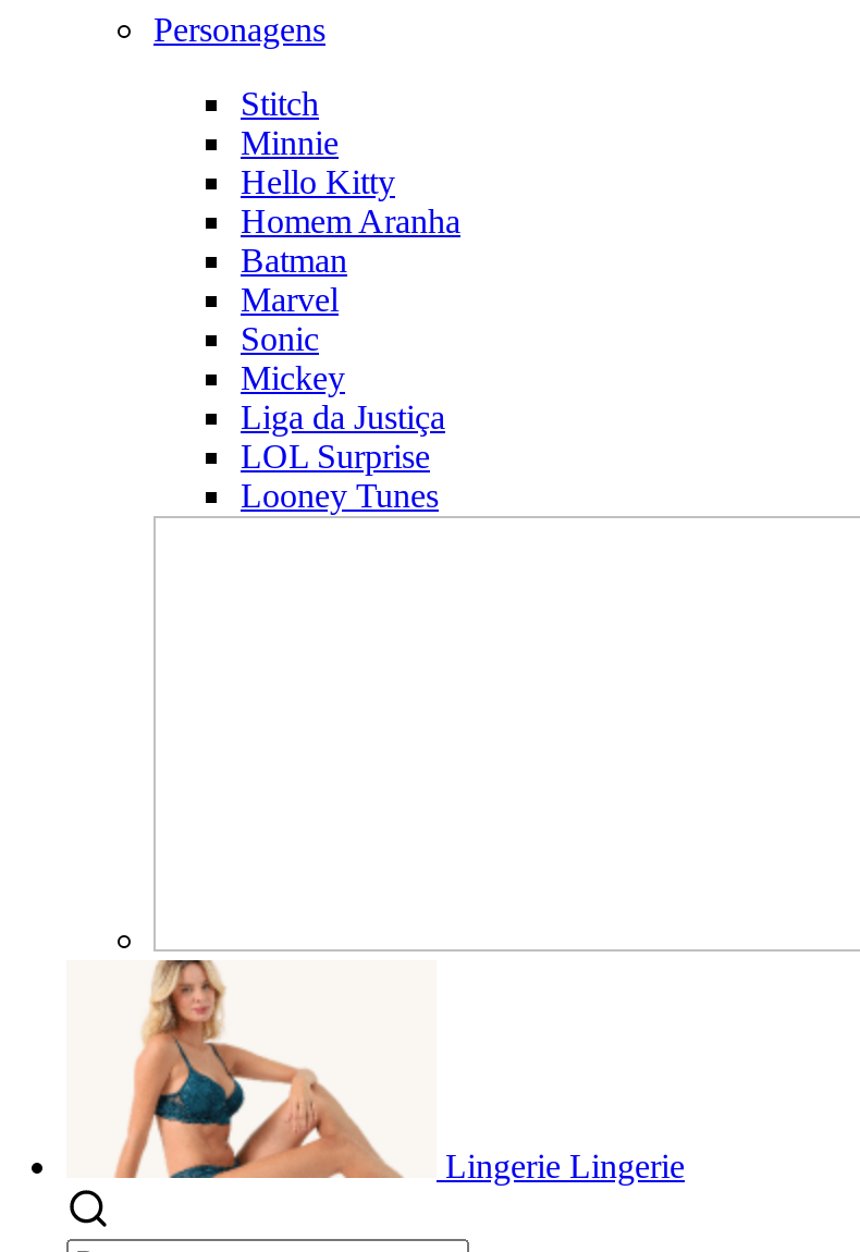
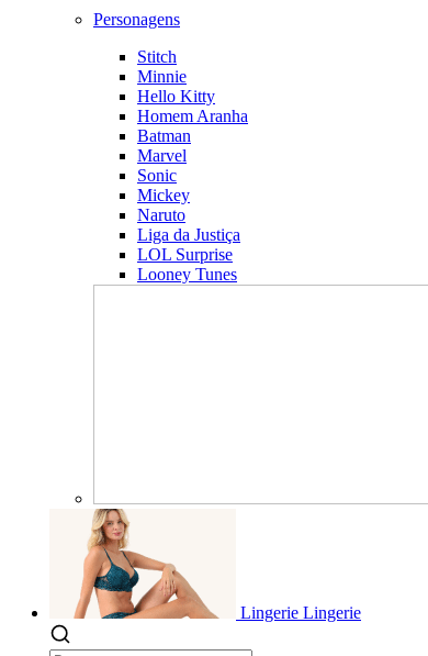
+ Naruto
